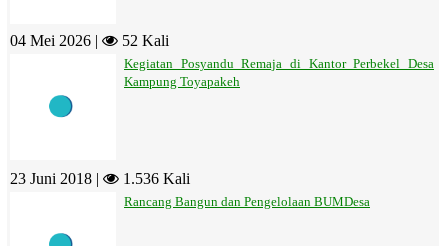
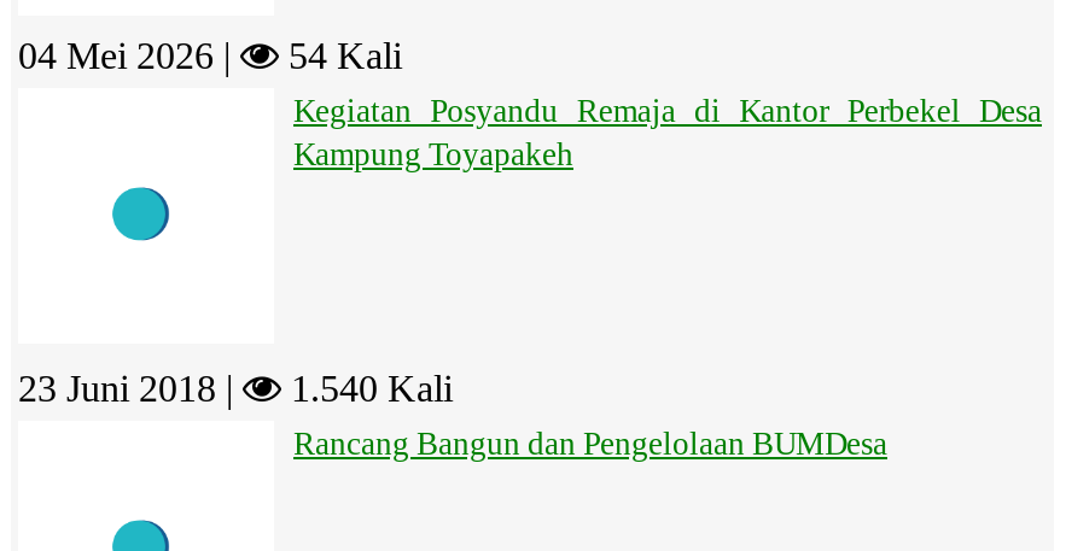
- 52 Kali
+ 54 Kali

- 1.536 Kali
+ 1.540 Kali
